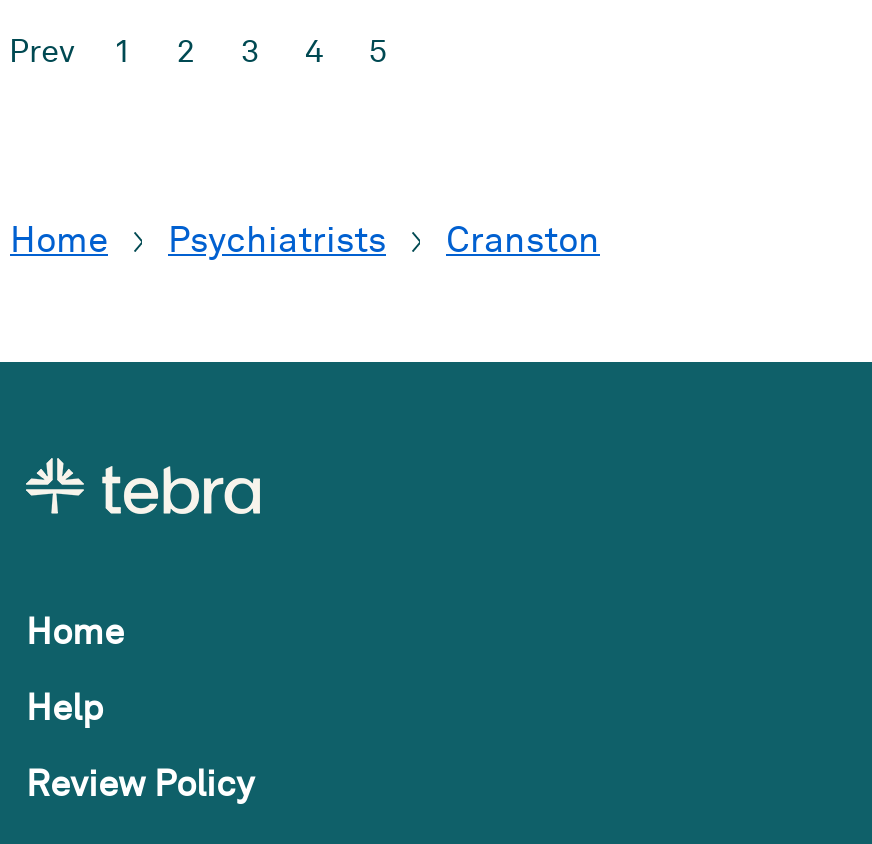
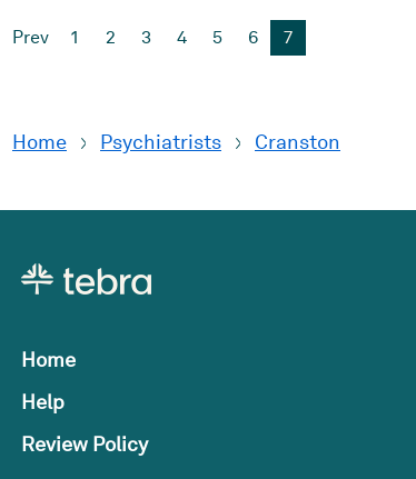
+ 6
+ 7
